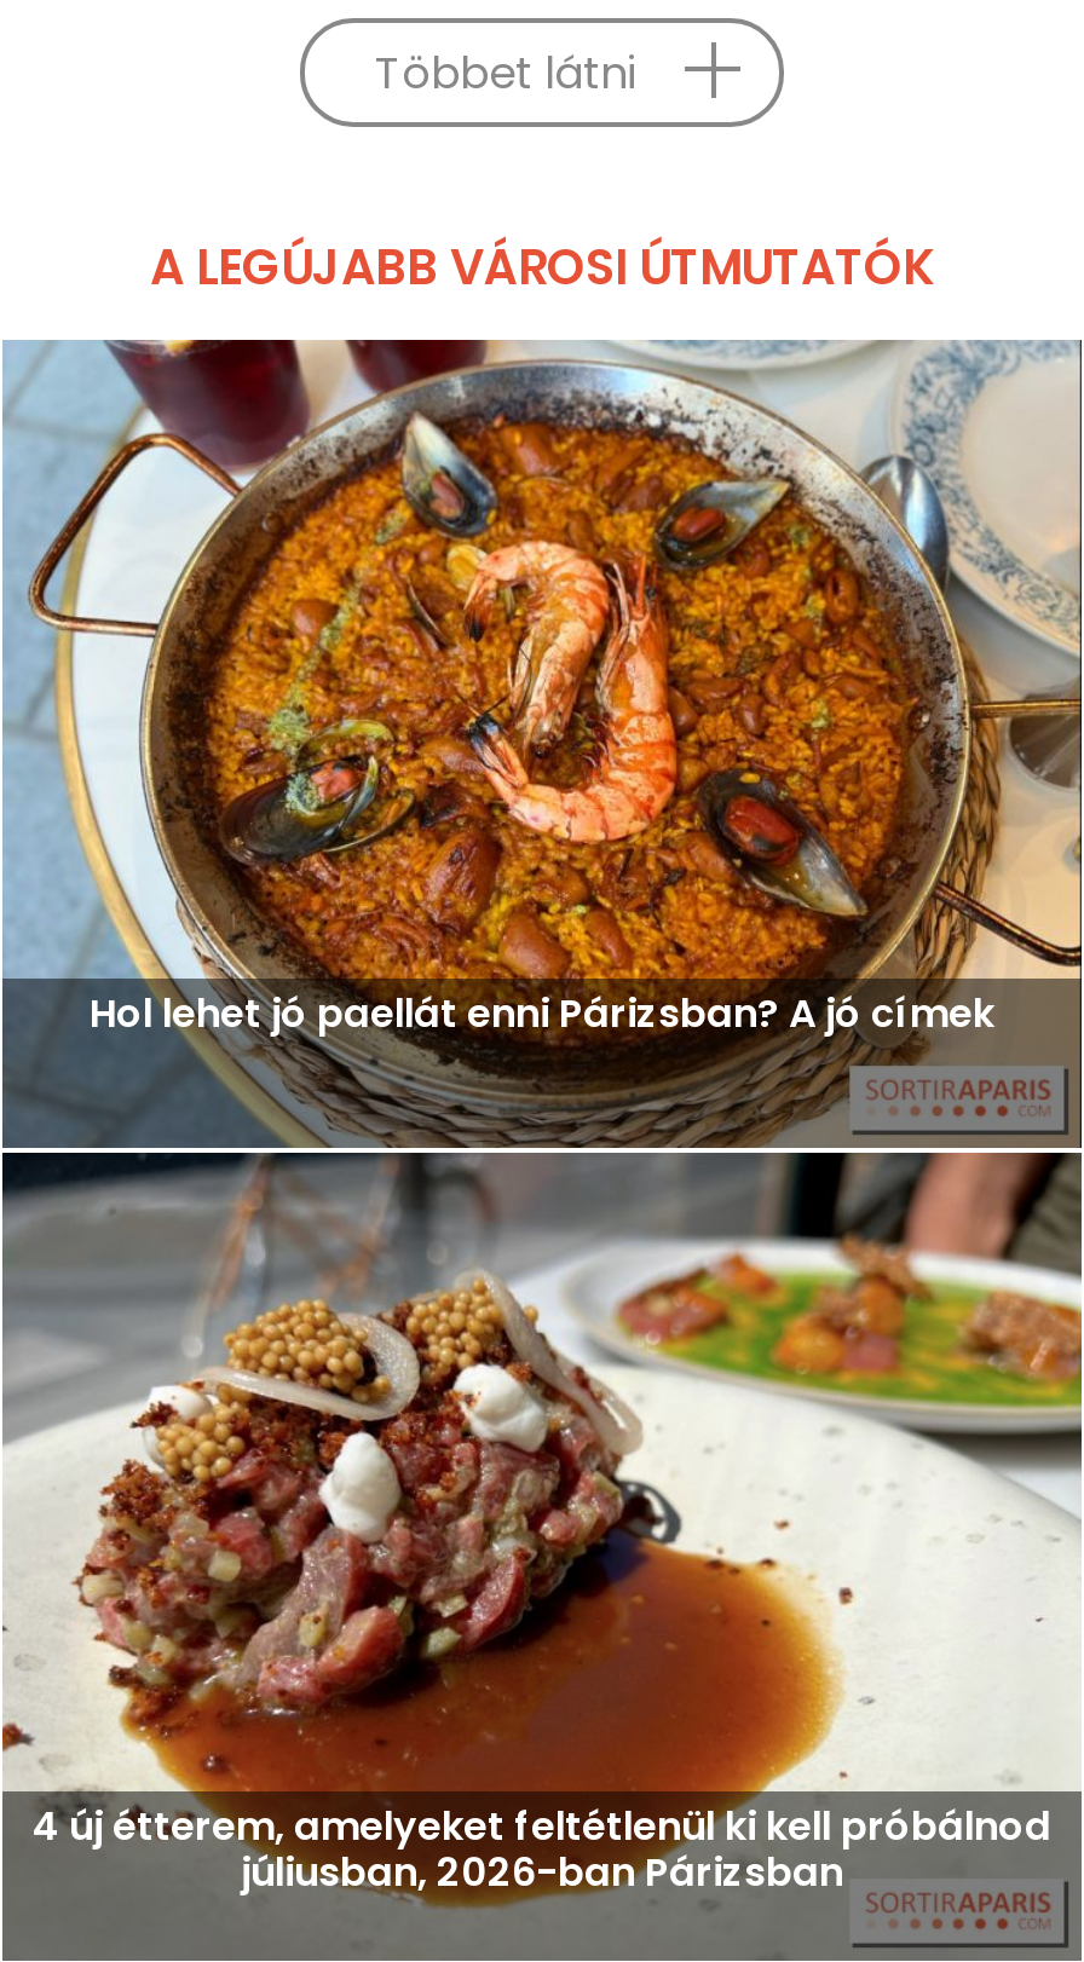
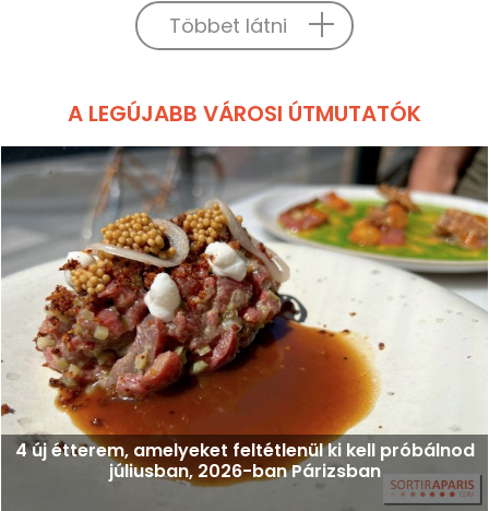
- [image]
- Hol lehet jó paellát enni Párizsban? A jó címek
